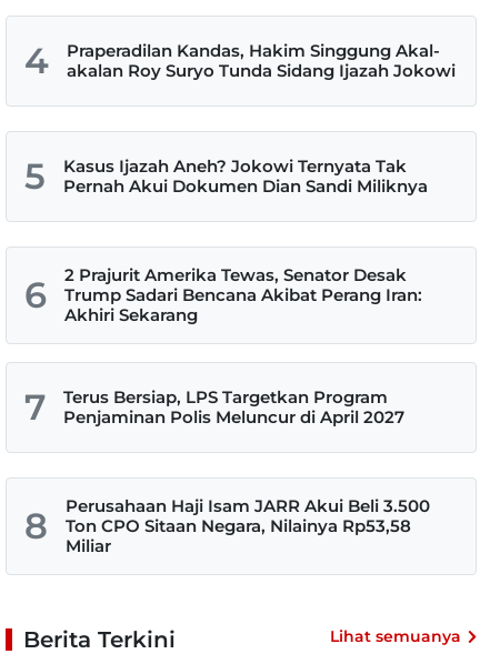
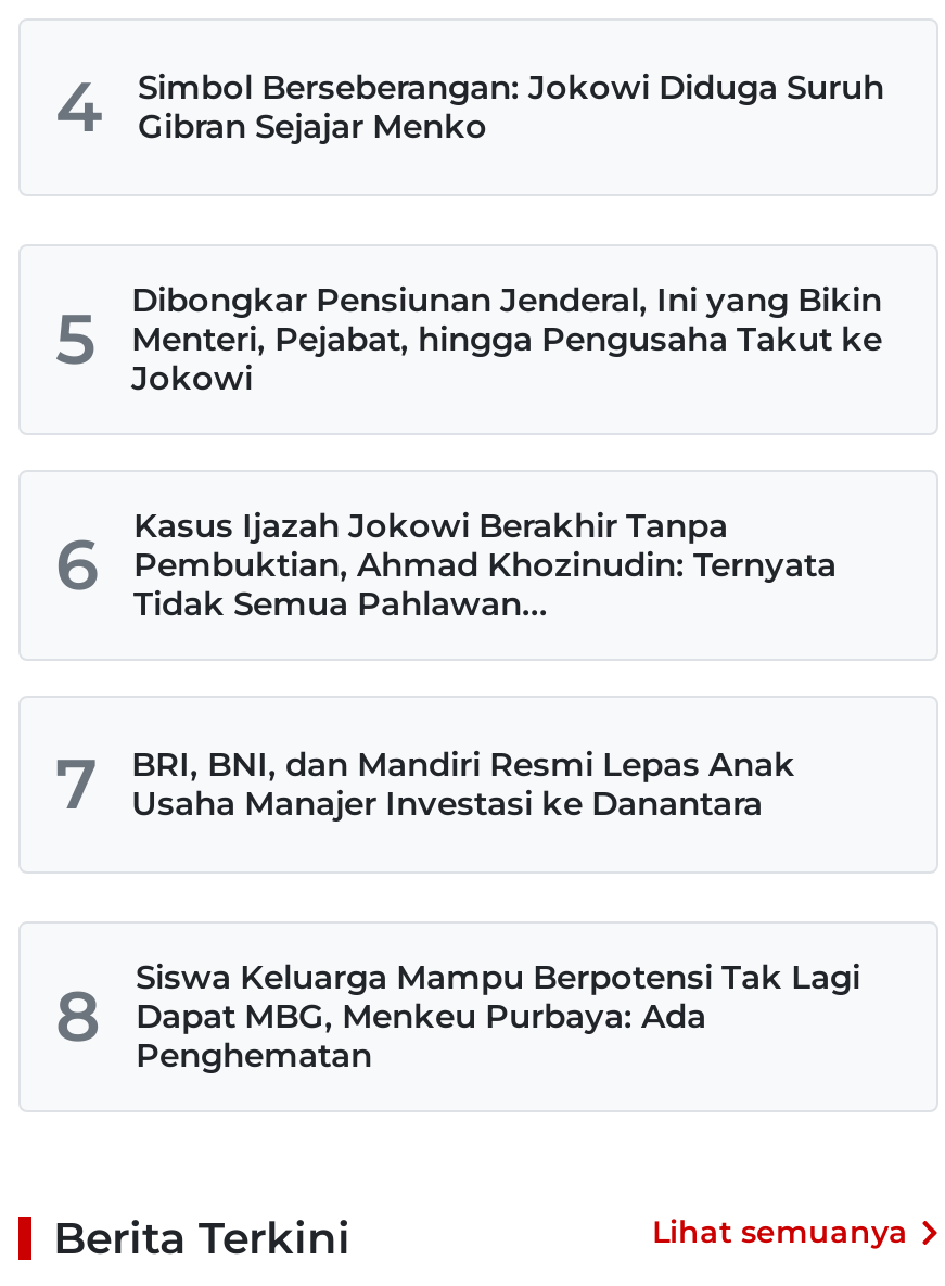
- Praperadilan Kandas, Hakim Singgung Akal-
- akalan Roy Suryo Tunda Sidang Ijazah Jokowi
+ Simbol Berseberangan: Jokowi Diduga Suruh
+ Gibran Sejajar Menko

- Kasus Ijazah Aneh? Jokowi Ternyata Tak
- Pernah Akui Dokumen Dian Sandi Miliknya
+ Dibongkar Pensiunan Jenderal, Ini yang Bikin
+ Menteri, Pejabat, hingga Pengusaha Takut ke
+ Jokowi

- 2 Prajurit Amerika Tewas, Senator Desak
- Trump Sadari Bencana Akibat Perang Iran:
- Akhiri Sekarang
+ Kasus Ijazah Jokowi Berakhir Tanpa
+ Pembuktian, Ahmad Khozinudin: Ternyata
+ Tidak Semua Pahlawan...

- Terus Bersiap, LPS Targetkan Program
- Penjaminan Polis Meluncur di April 2027
+ BRI, BNI, dan Mandiri Resmi Lepas Anak
+ Usaha Manajer Investasi ke Danantara

- Perusahaan Haji Isam JARR Akui Beli 3.500
- Ton CPO Sitaan Negara, Nilainya Rp53,58
- Miliar
+ Siswa Keluarga Mampu Berpotensi Tak Lagi
+ Dapat MBG, Menkeu Purbaya: Ada
+ Penghematan
